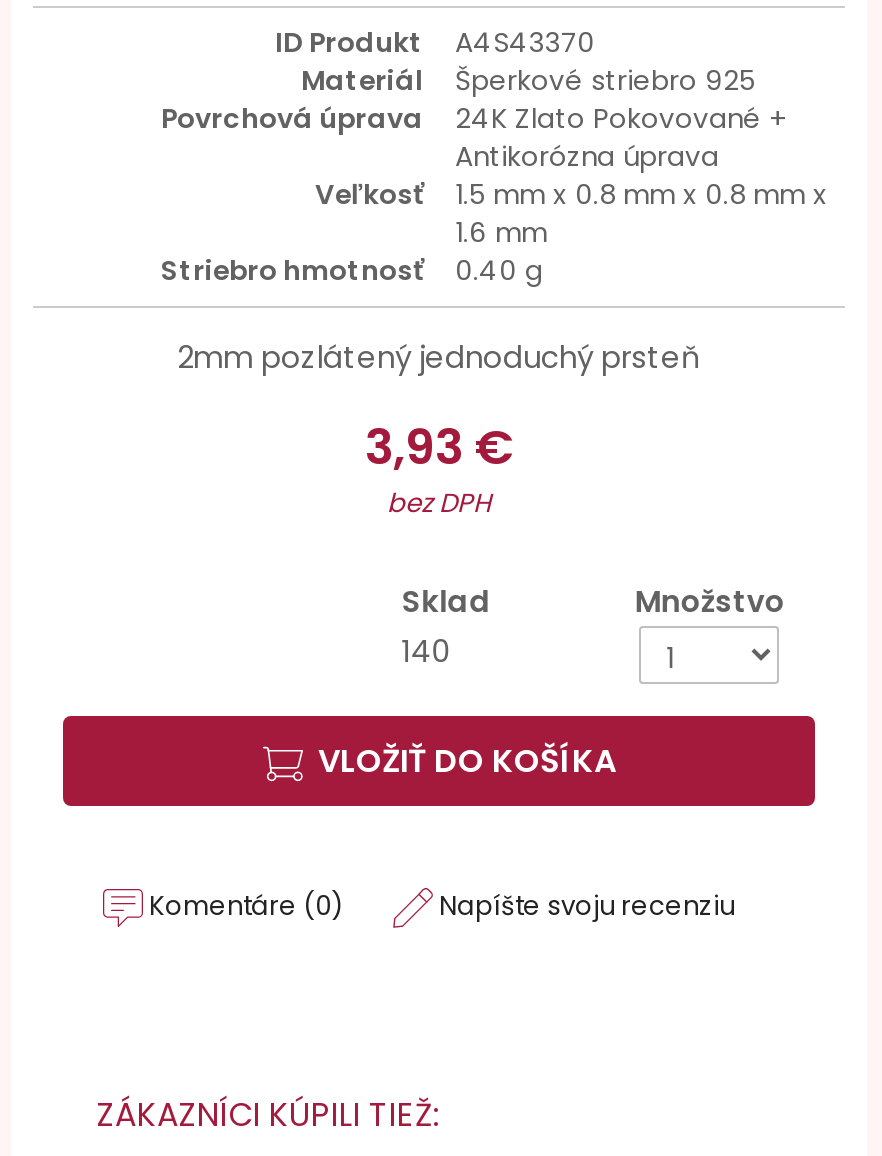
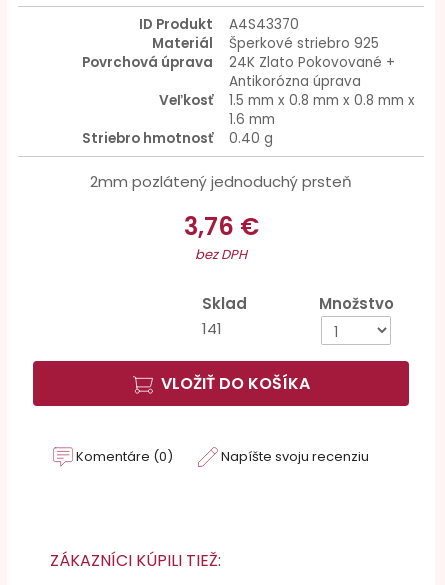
- 3,93 €
+ 3,76 €

- 140
+ 141
